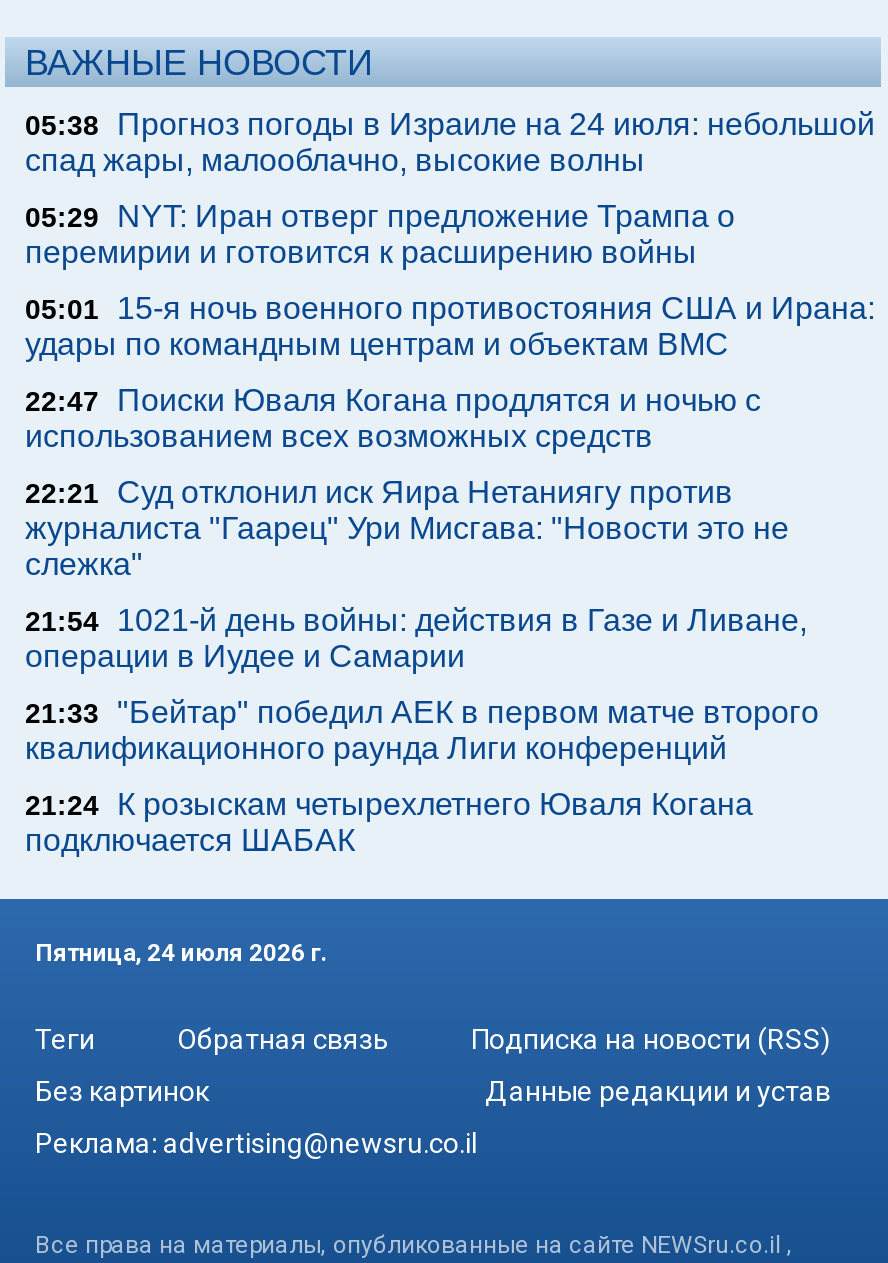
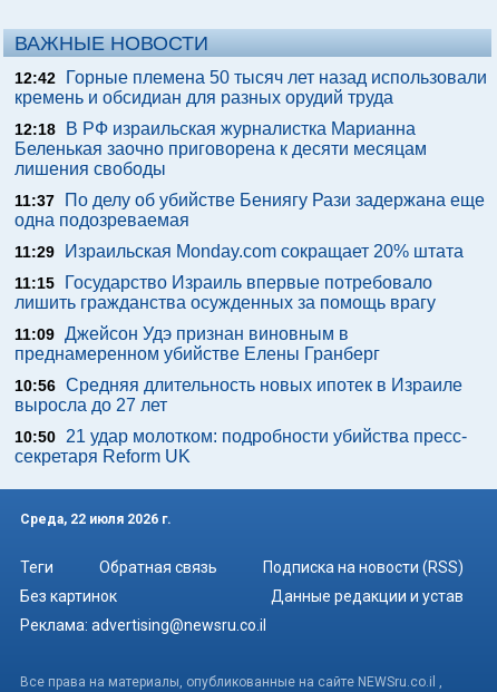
- 05:38 Прогноз погоды в Израиле на 24 июля: небольшой
- спад жары, малооблачно, высокие волны
+ 12:42 Горные племена 50 тысяч лет назад использовали
+ кремень и обсидиан для разных орудий труда

- 05:29 NYT: Иран отверг предложение Трампа о
- перемирии и готовится к расширению войны
+ 12:18 В РФ израильская журналистка Марианна
+ Беленькая заочно приговорена к десяти месяцам
+ лишения свободы

- 05:01 15-я ночь военного противостояния США и Ирана:
- удары по командным центрам и объектам ВМС
+ 11:37 По делу об убийстве Бениягу Рази задержана еще
+ одна подозреваемая

- 22:47 Поиски Юваля Когана продлятся и ночью с
- использованием всех возможных средств
+ 11:29 Израильская Monday.com сокращает 20% штата

- 22:21 Суд отклонил иск Яира Нетаниягу против
- журналиста "Гаарец" Ури Мисгава: "Новости это не
- слежка"
+ 11:15 Государство Израиль впервые потребовало
+ лишить гражданства осужденных за помощь врагу

- 21:54 1021-й день войны: действия в Газе и Ливане,
- операции в Иудее и Самарии
+ 11:09 Джейсон Удэ признан виновным в
+ преднамеренном убийстве Елены Гранберг

- 21:33 "Бейтар" победил АЕК в первом матче второго
- квалификационного раунда Лиги конференций
+ 10:56 Средняя длительность новых ипотек в Израиле
+ выросла до 27 лет

- 21:24 К розыскам четырехлетнего Юваля Когана
- подключается ШАБАК
+ 10:50 21 удар молотком: подробности убийства пресс-
+ секретаря Reform UK

- Пятница, 24 июля 2026 г.
+ Среда, 22 июля 2026 г.
